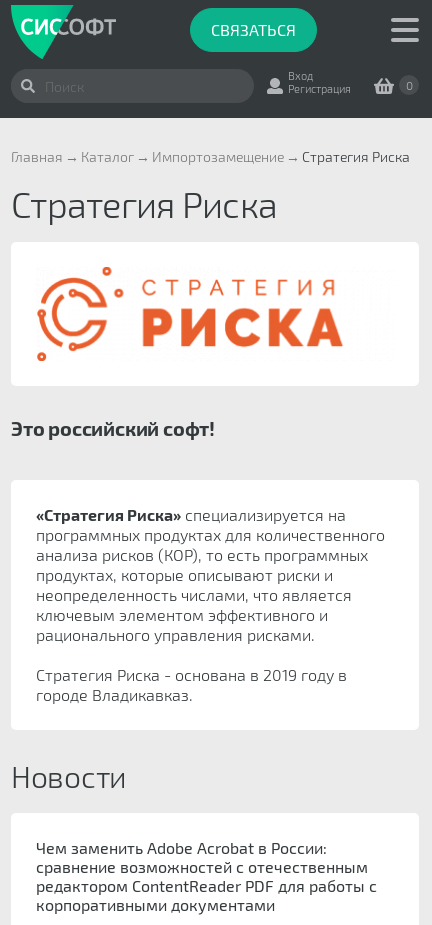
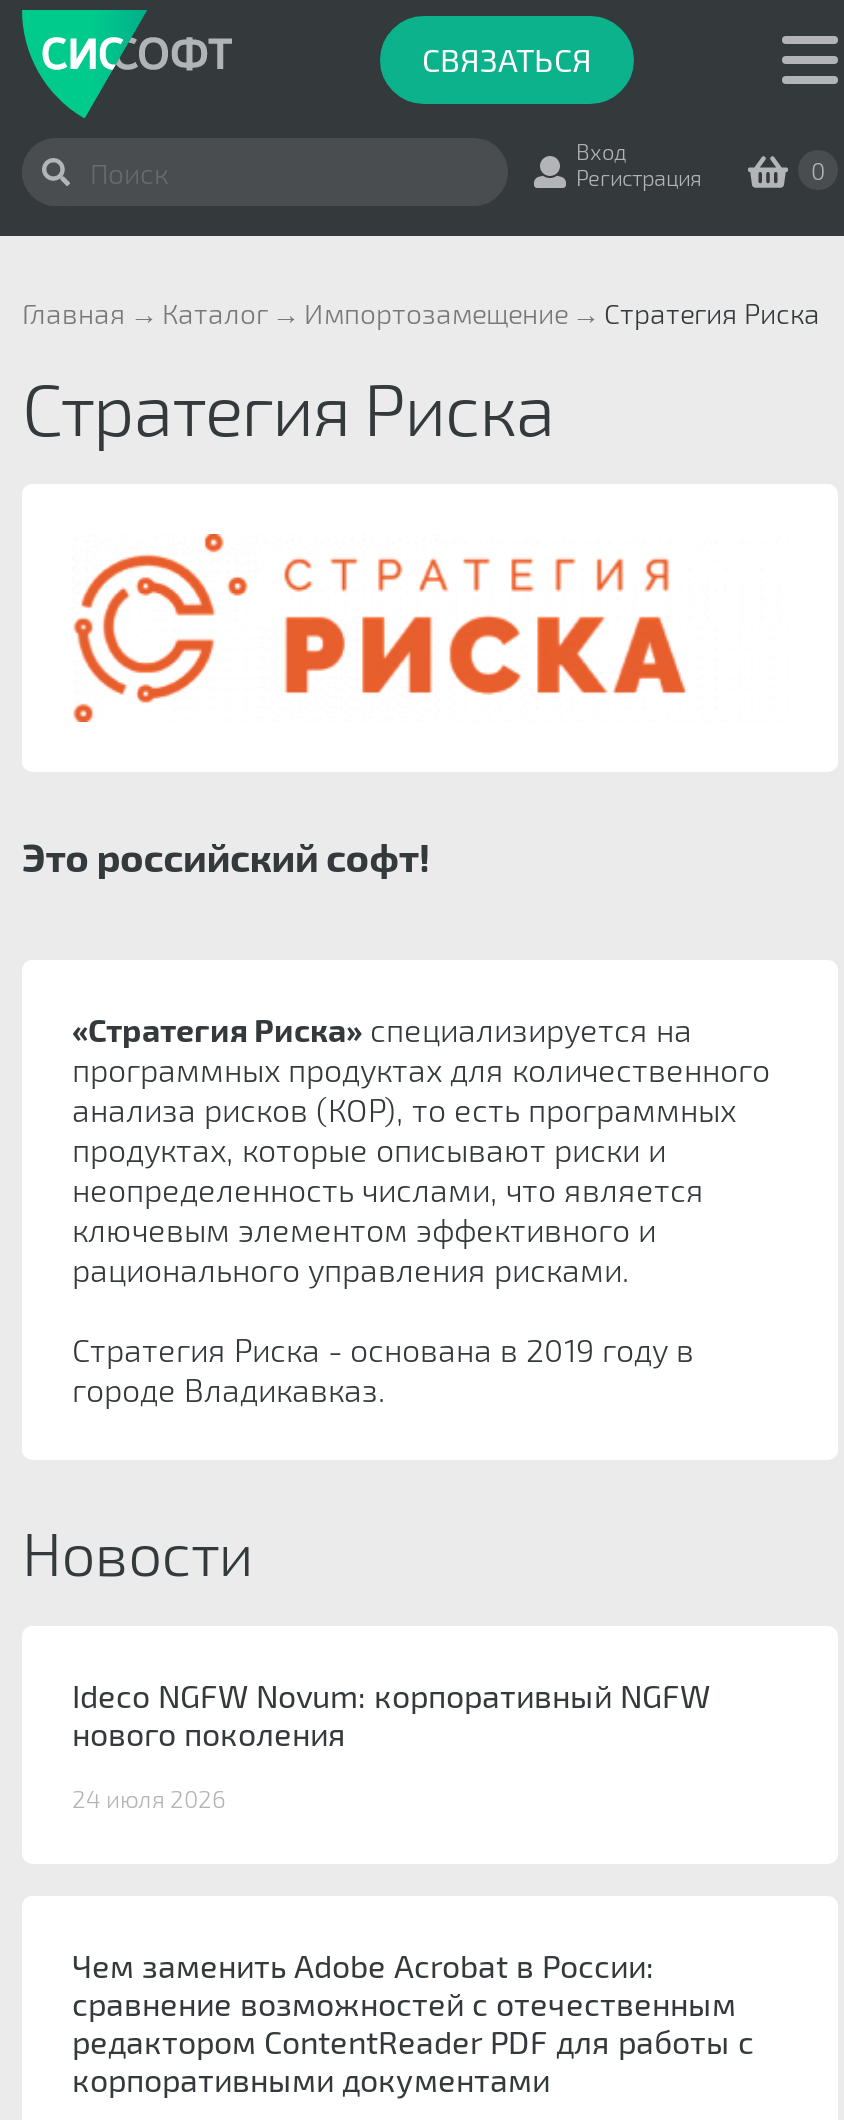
+ Ideco NGFW Novum: корпоративный NGFW
+ нового поколения
+ 24 июля 2026
